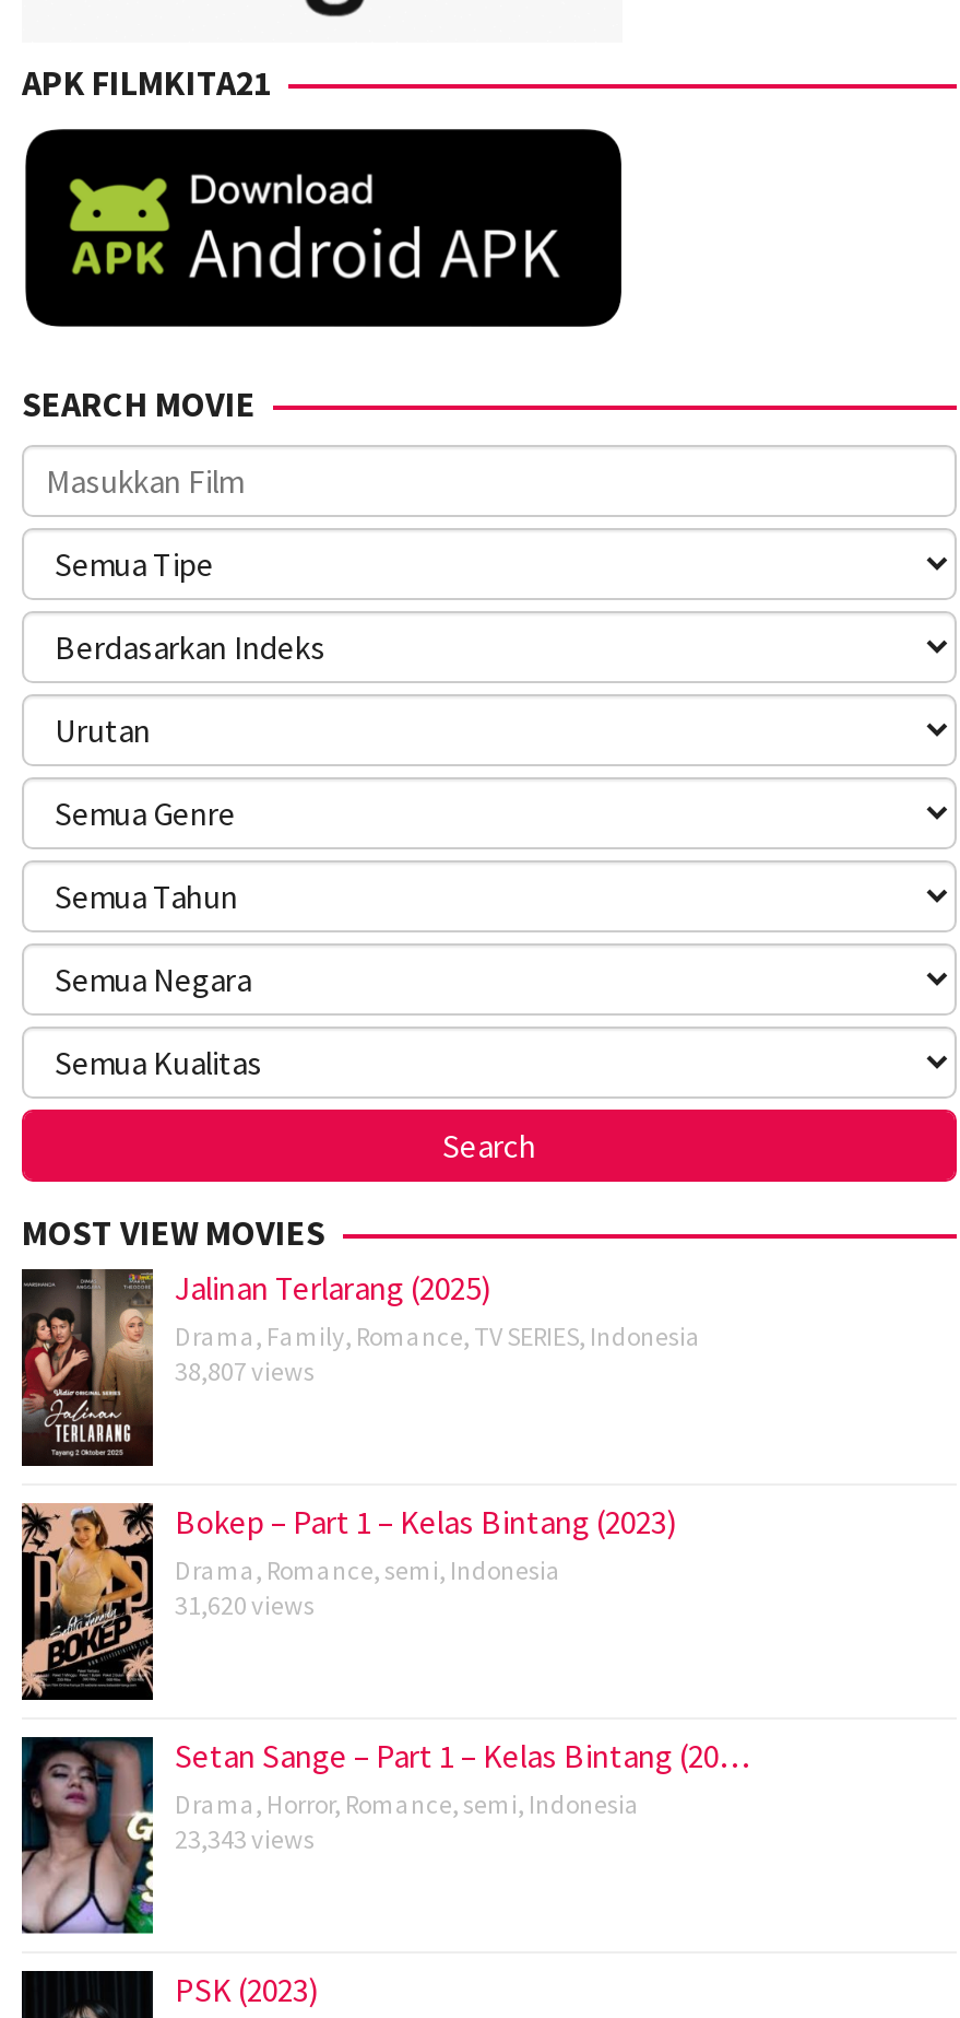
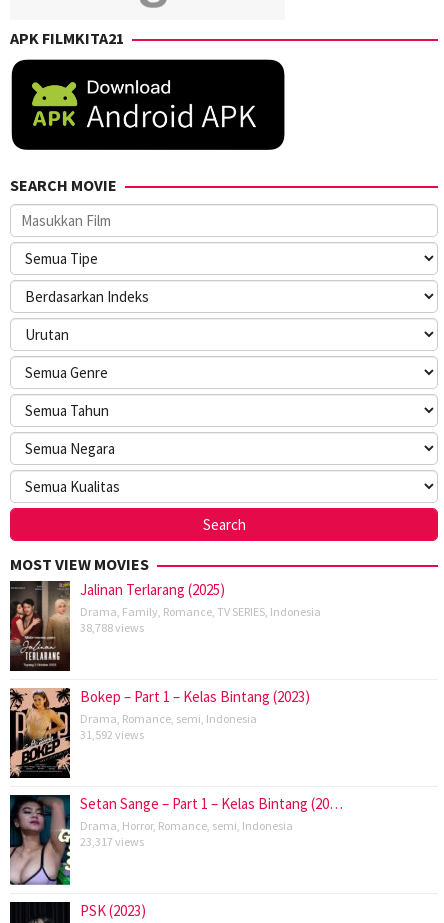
- 38,807 views
+ 38,788 views

- 31,620 views
+ 31,592 views

- 23,343 views
+ 23,317 views
